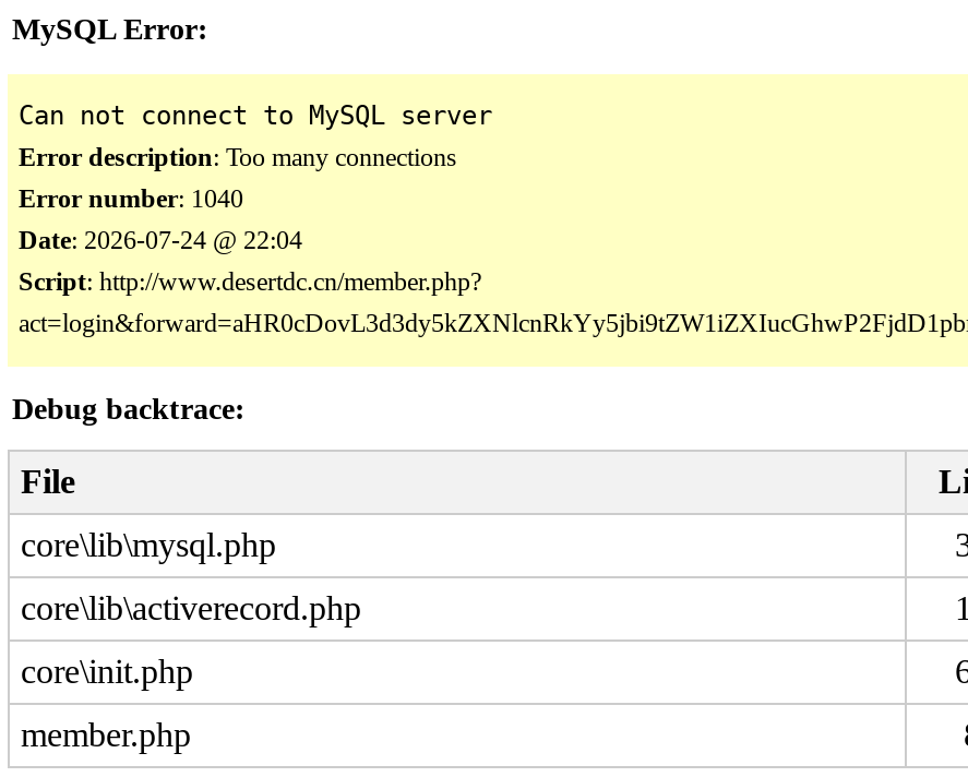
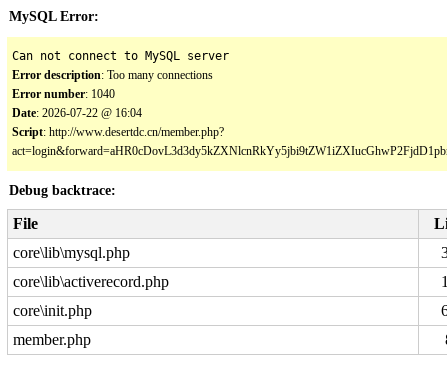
- Date: 2026-07-24 @ 22:04
+ Date: 2026-07-22 @ 16:04
